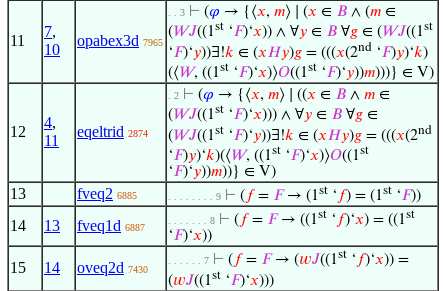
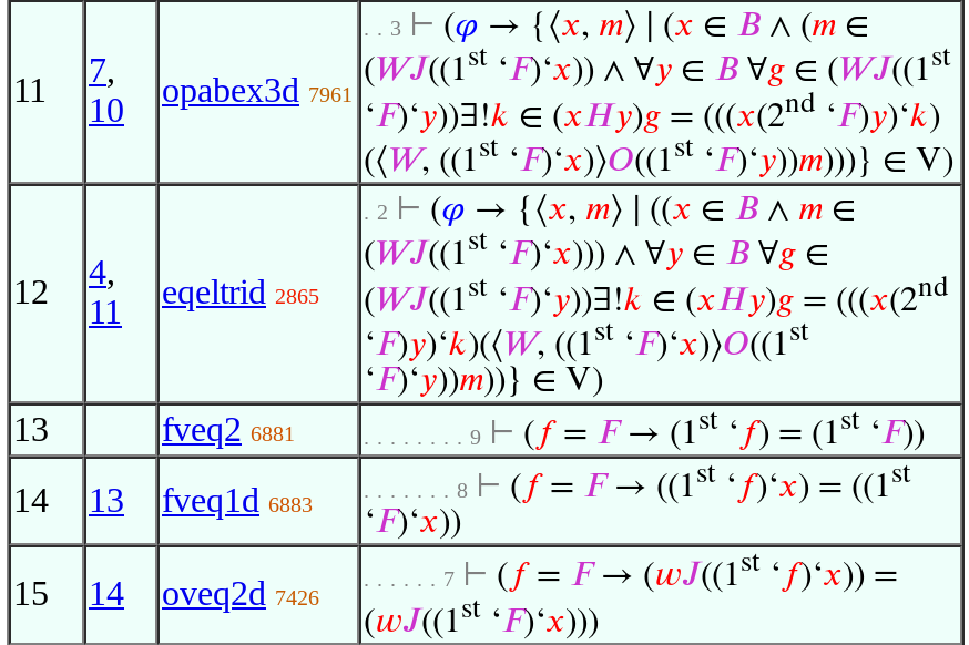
- opabex3d 7965
+ opabex3d 7961

- eqeltrid 2874
+ eqeltrid 2865

- fveq2 6885
+ fveq2 6881

- fveq1d 6887
+ fveq1d 6883

- oveq2d 7430
+ oveq2d 7426
